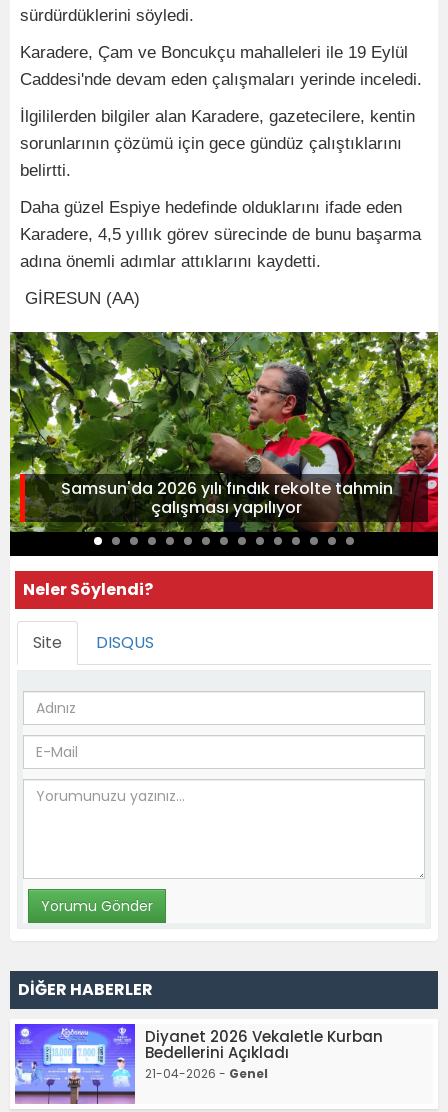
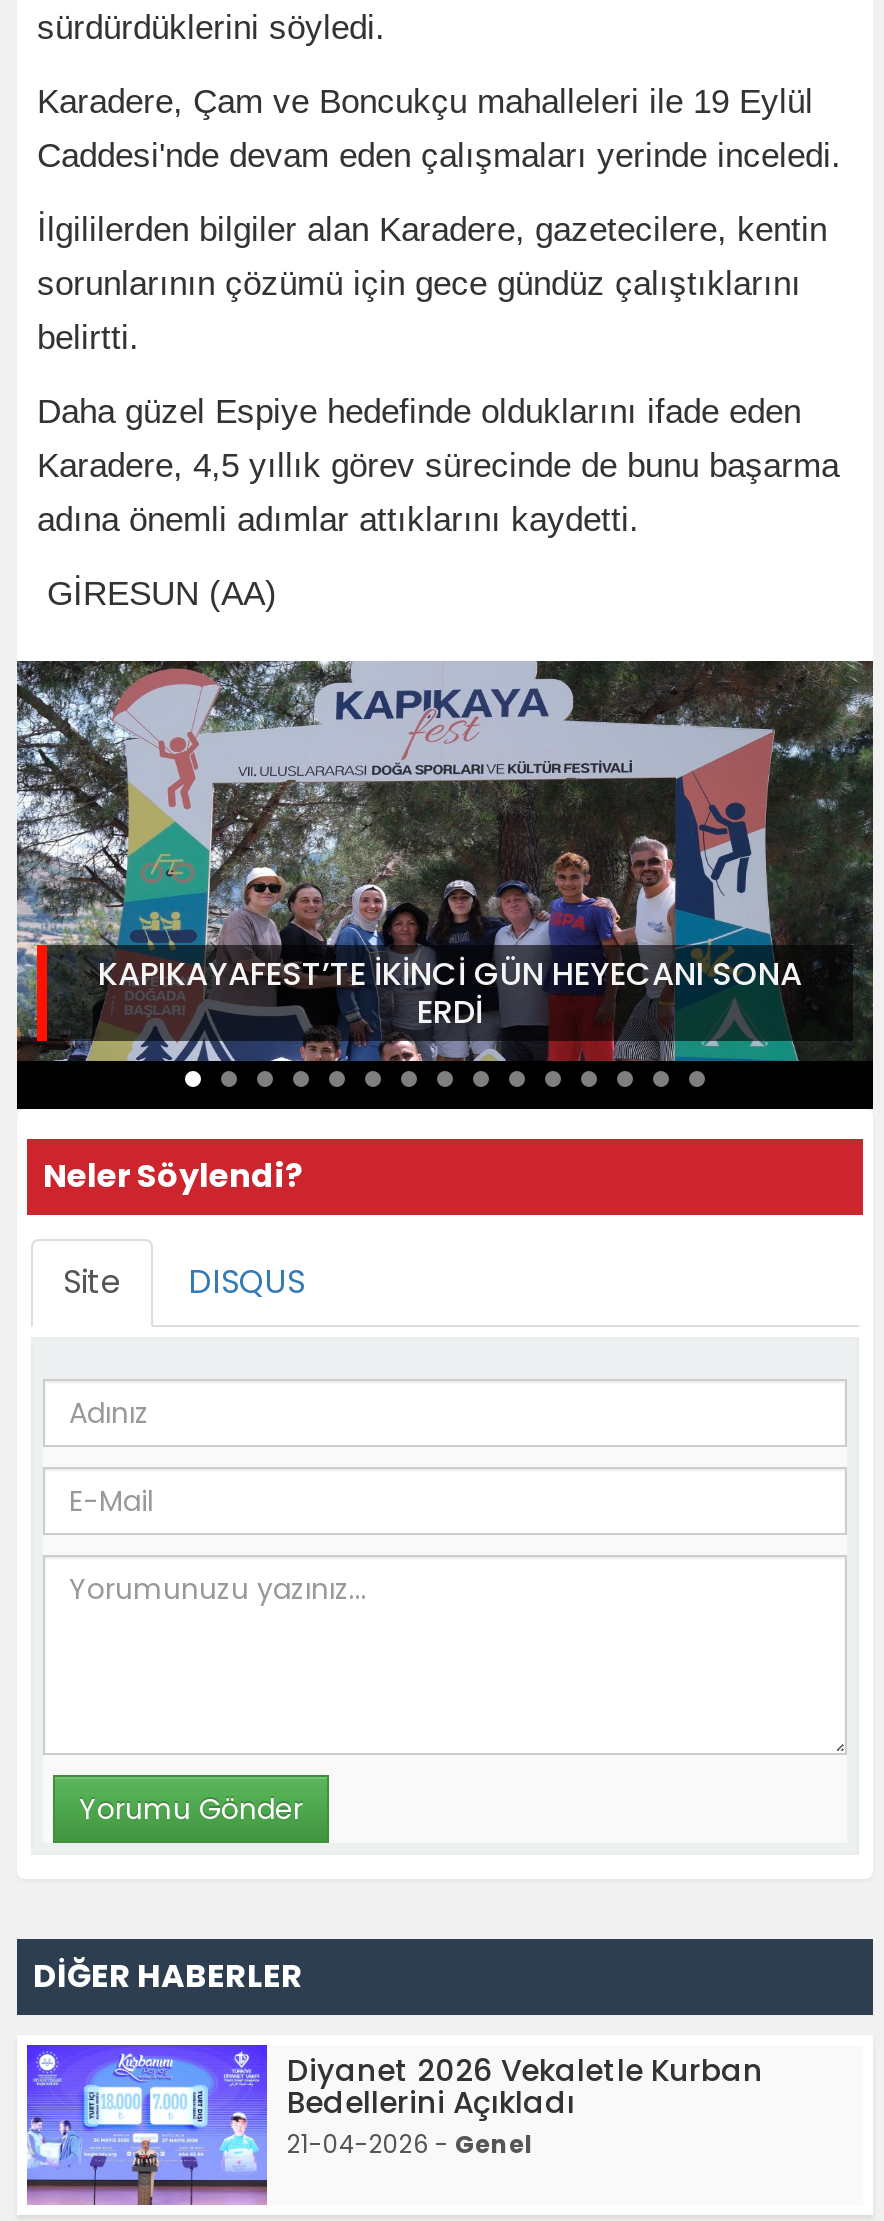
- [image]
- Samsun'da 2026 yılı fındık rekolte tahmin
- çalışması yapılıyor
+ [image]
+ KAPIKAYAFEST’TE İKİNCİ GÜN HEYECANI SONA
+ ERDİ
